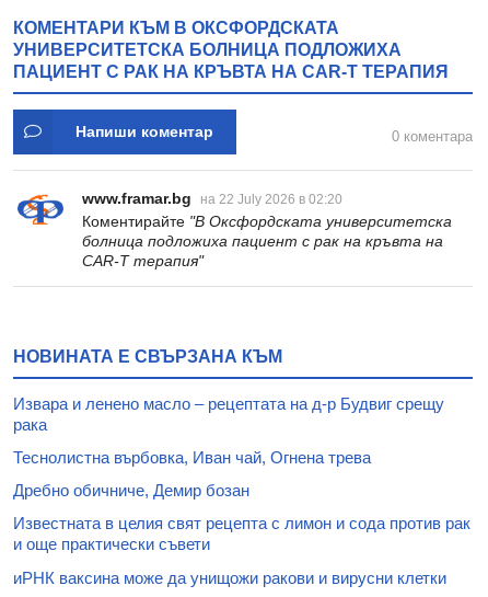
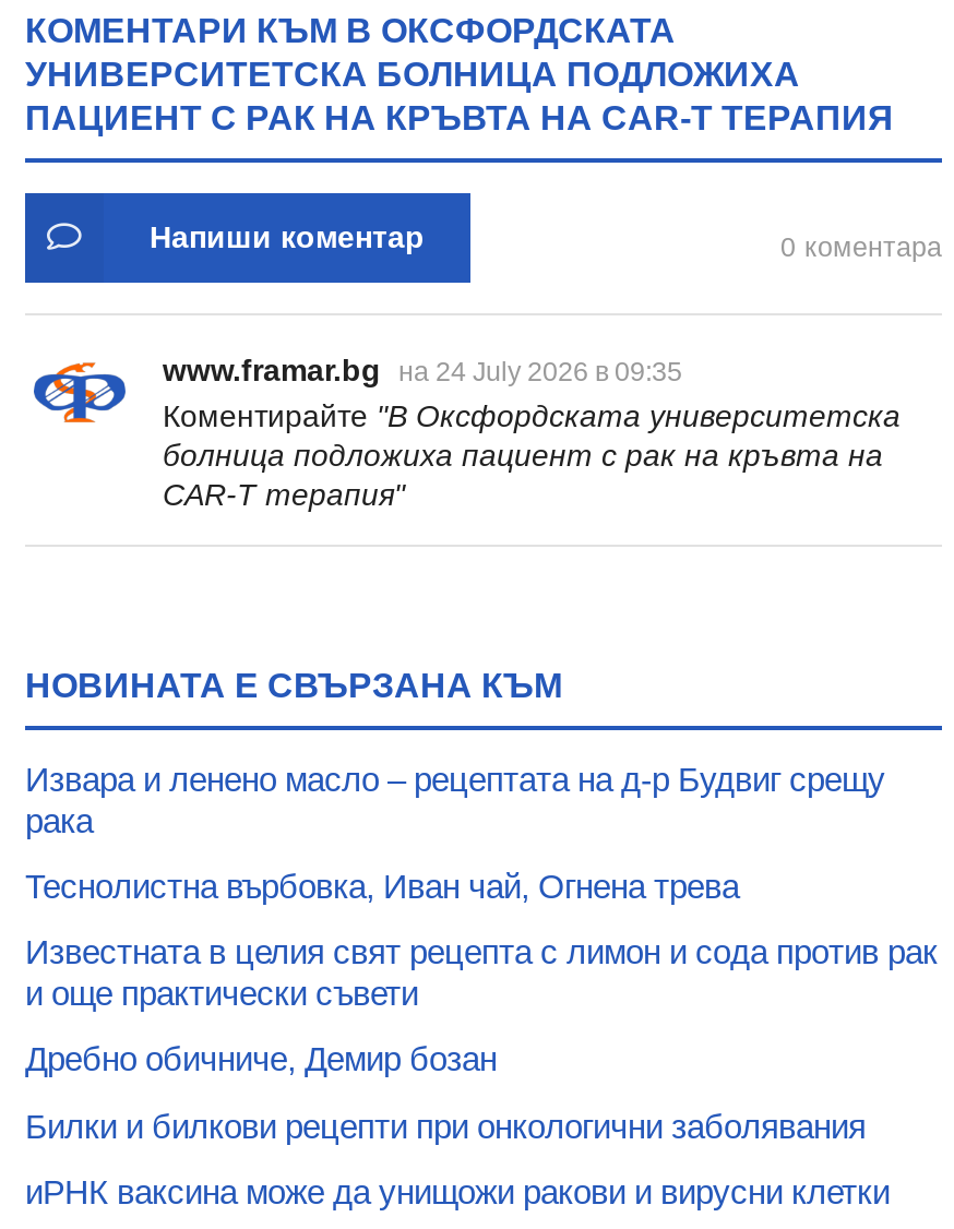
- www.framar.bg на 22 July 2026 в 02:20
+ www.framar.bg на 24 July 2026 в 09:35

moved down: Дребно обичниче, Демир бозан

moved up: Известната в целия свят рецепта с лимон и сода против рак | и още практически съвети

+ Билки и билкови рецепти при онкологични заболявания
